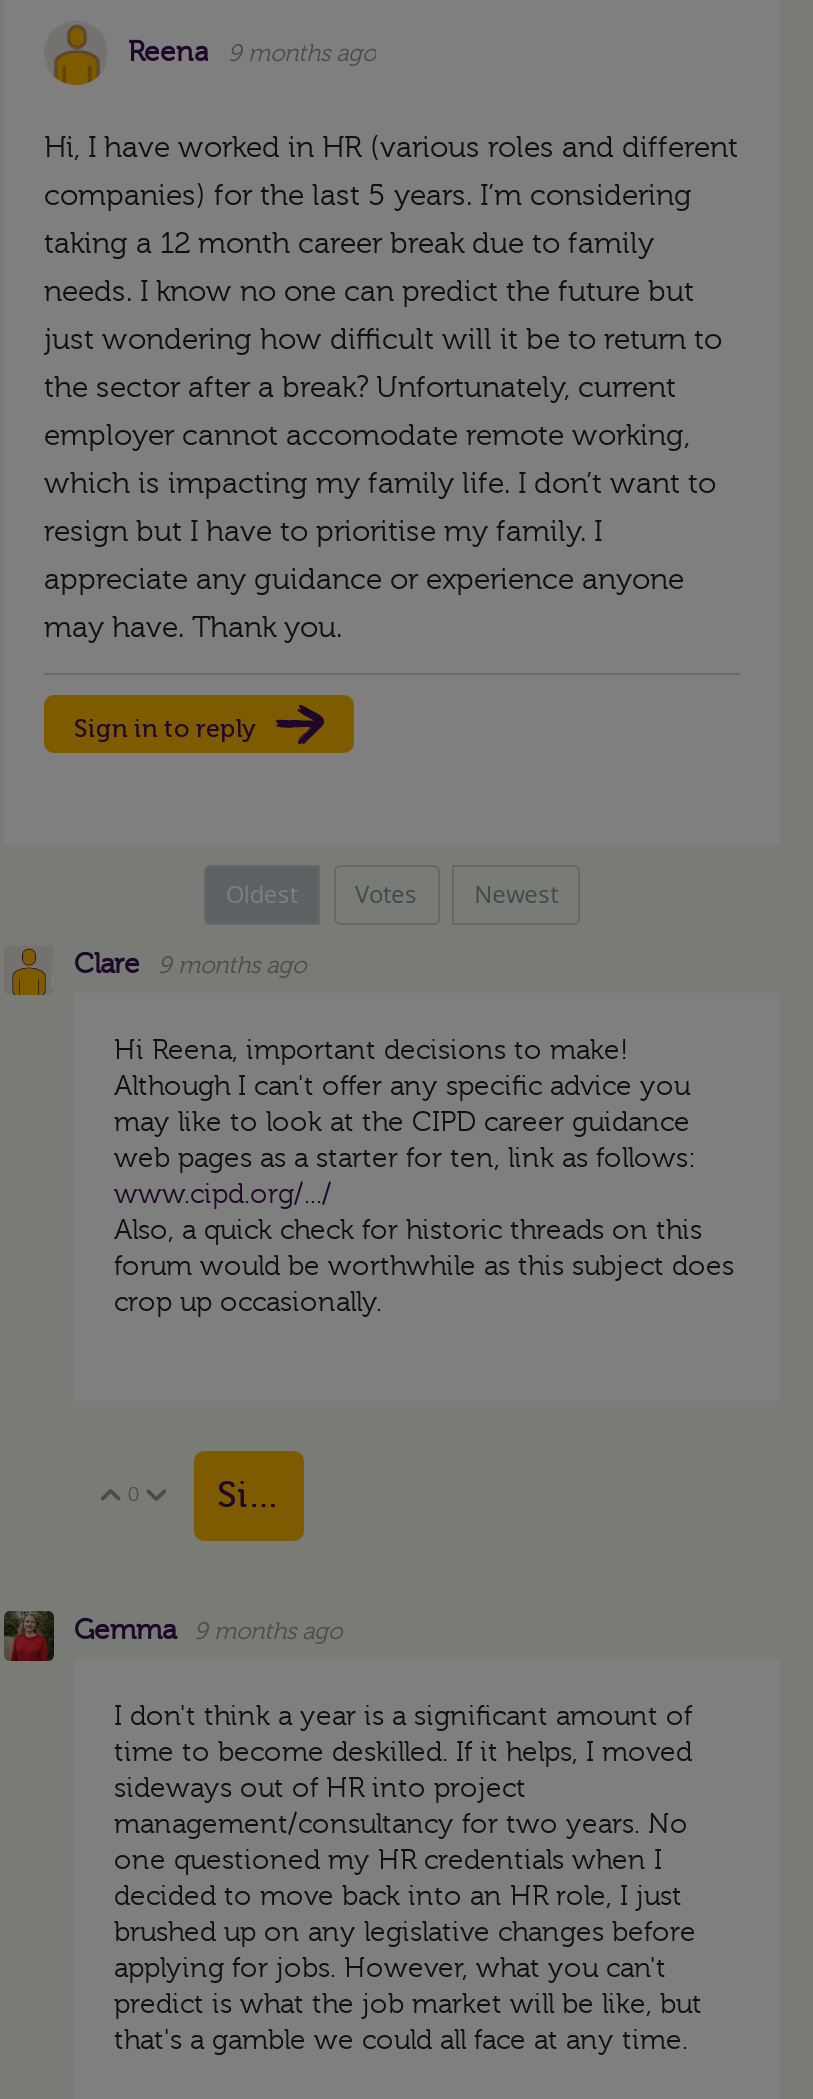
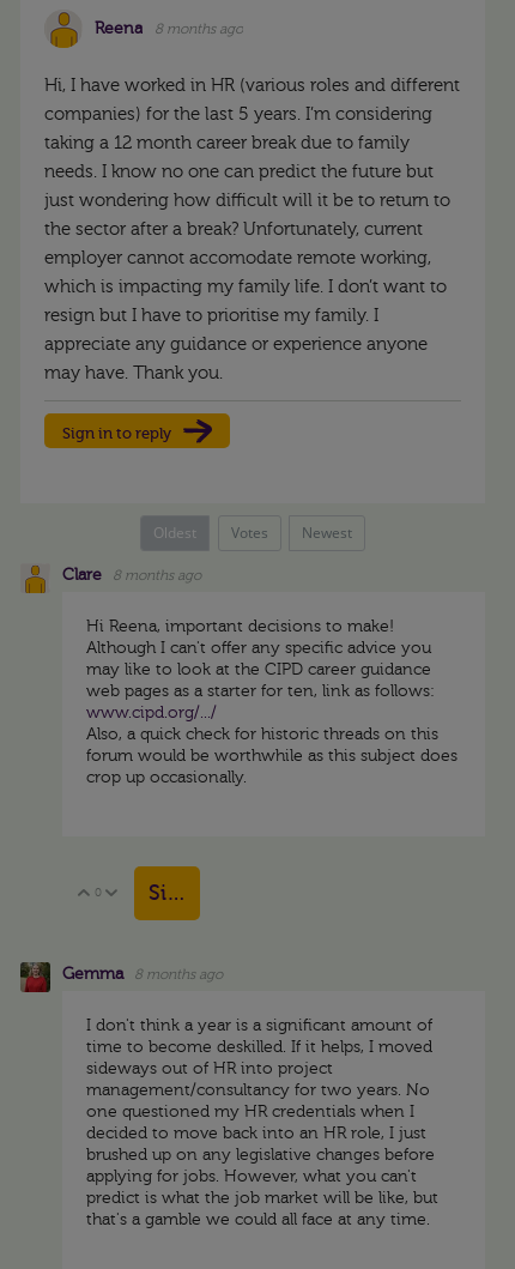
- Reena 9 months ago
+ Reena 8 months ago

- Clare 9 months ago
+ Clare 8 months ago

- Gemma 9 months ago
+ Gemma 8 months ago
